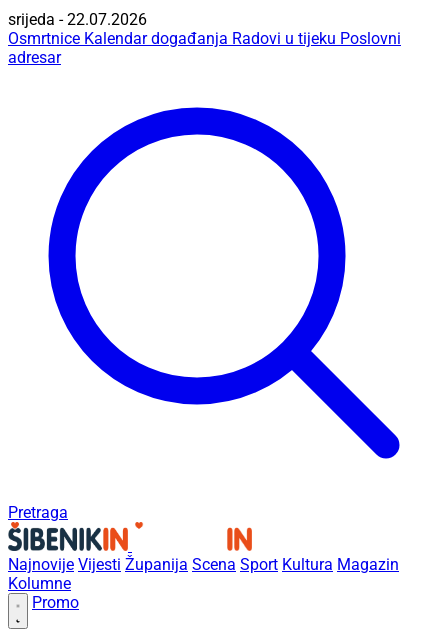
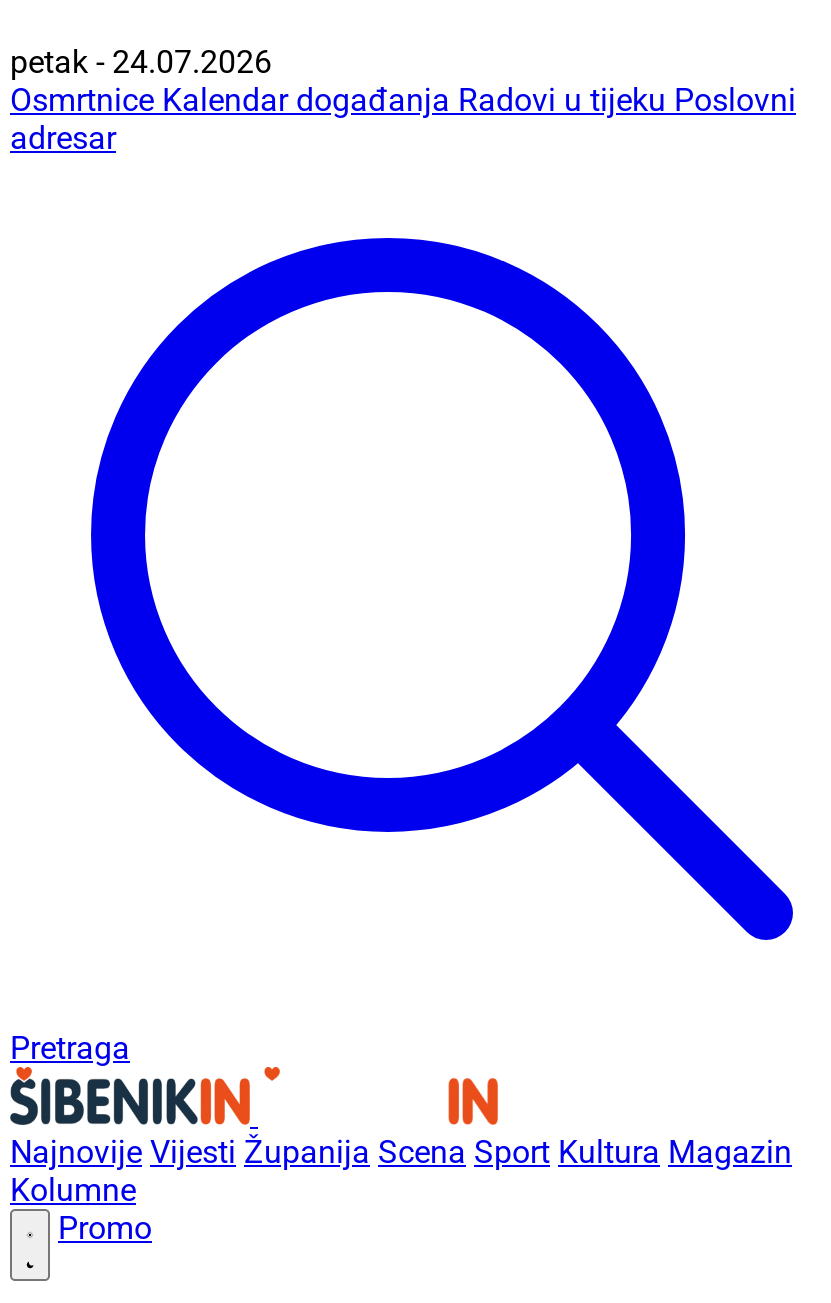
- srijeda - 22.07.2026
+ petak - 24.07.2026
